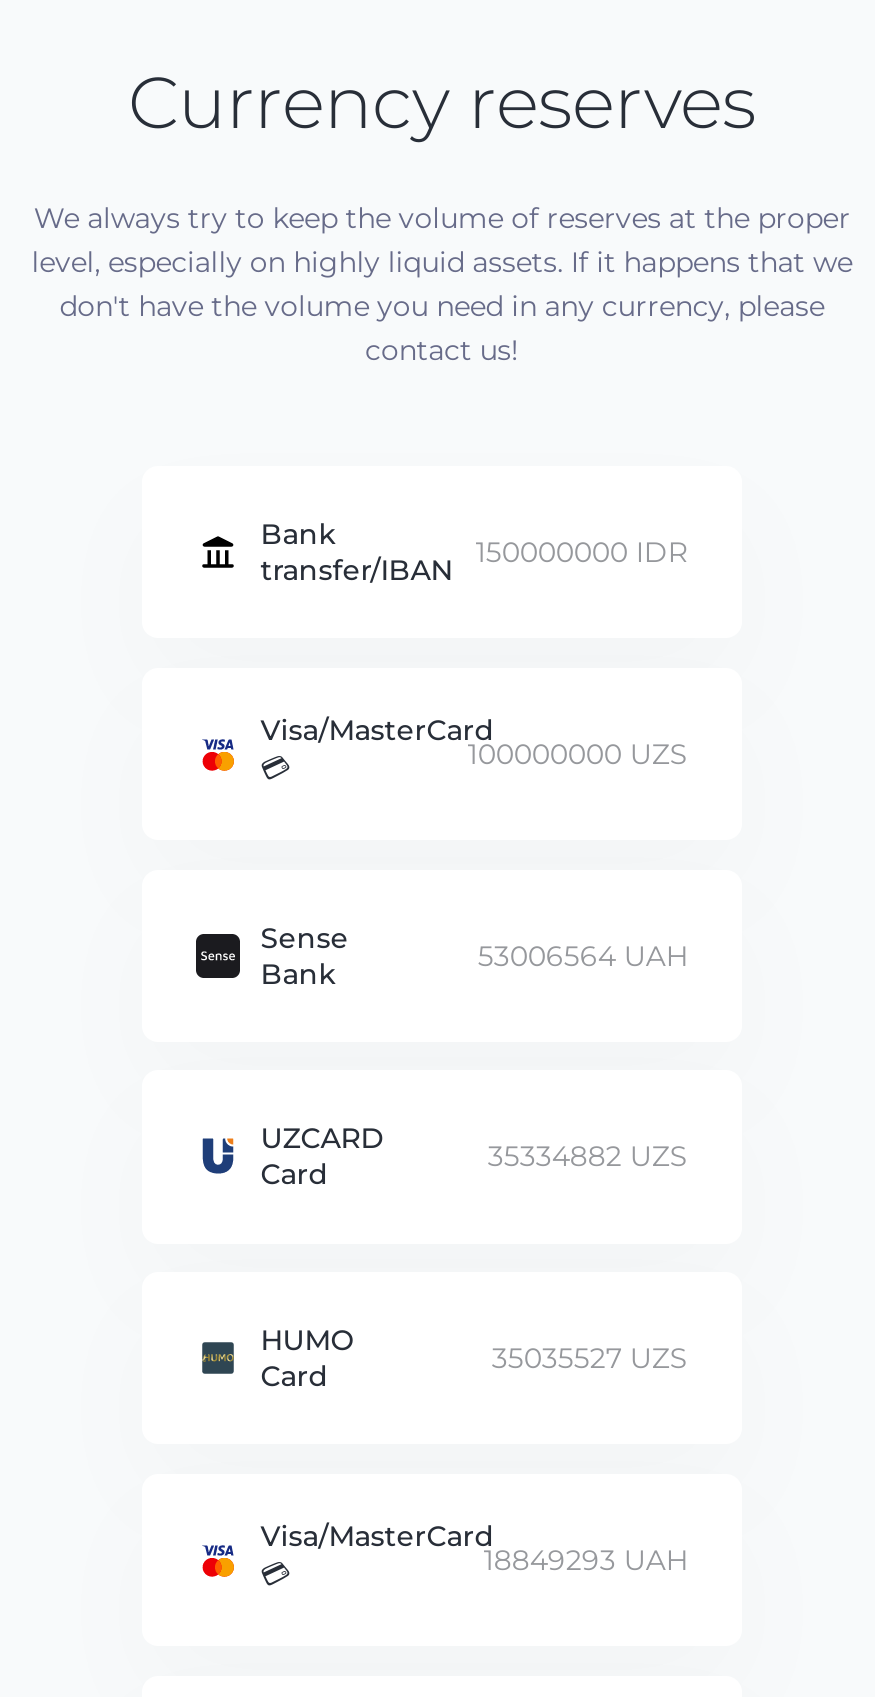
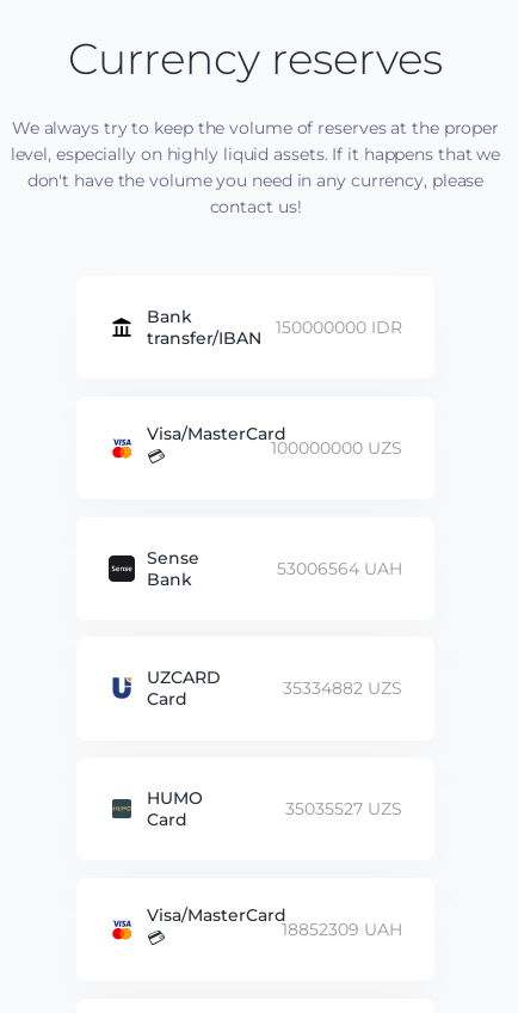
- 18849293 UAH
+ 18852309 UAH
